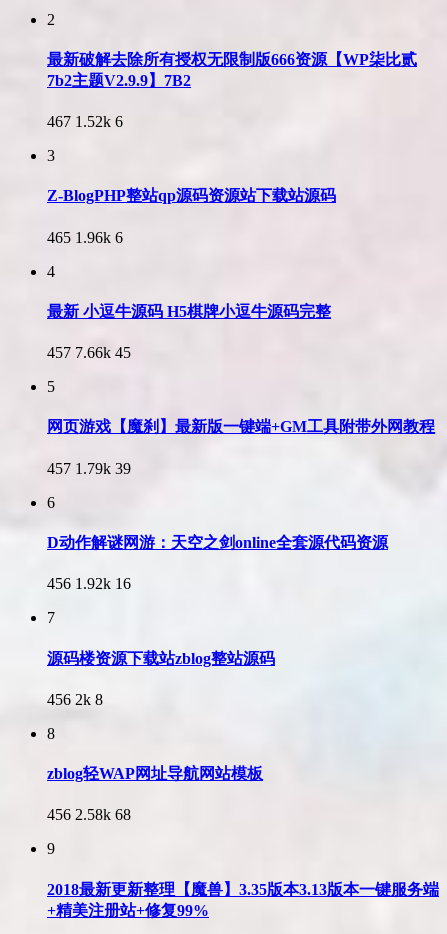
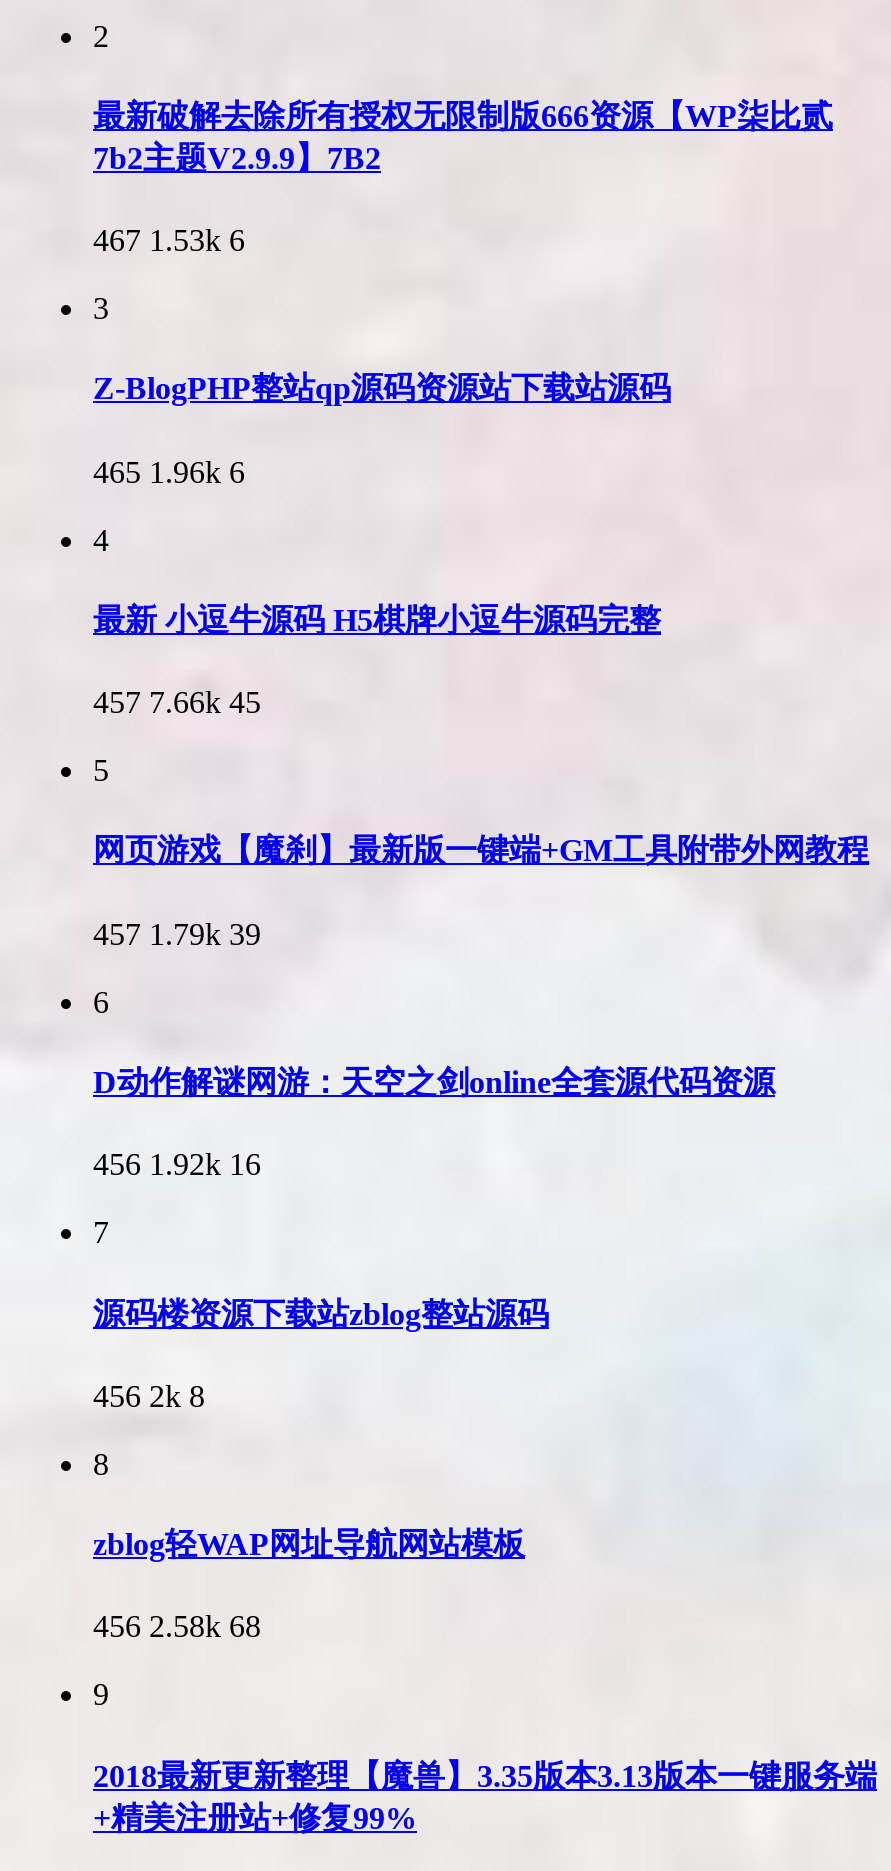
- 467 1.52k 6
+ 467 1.53k 6
